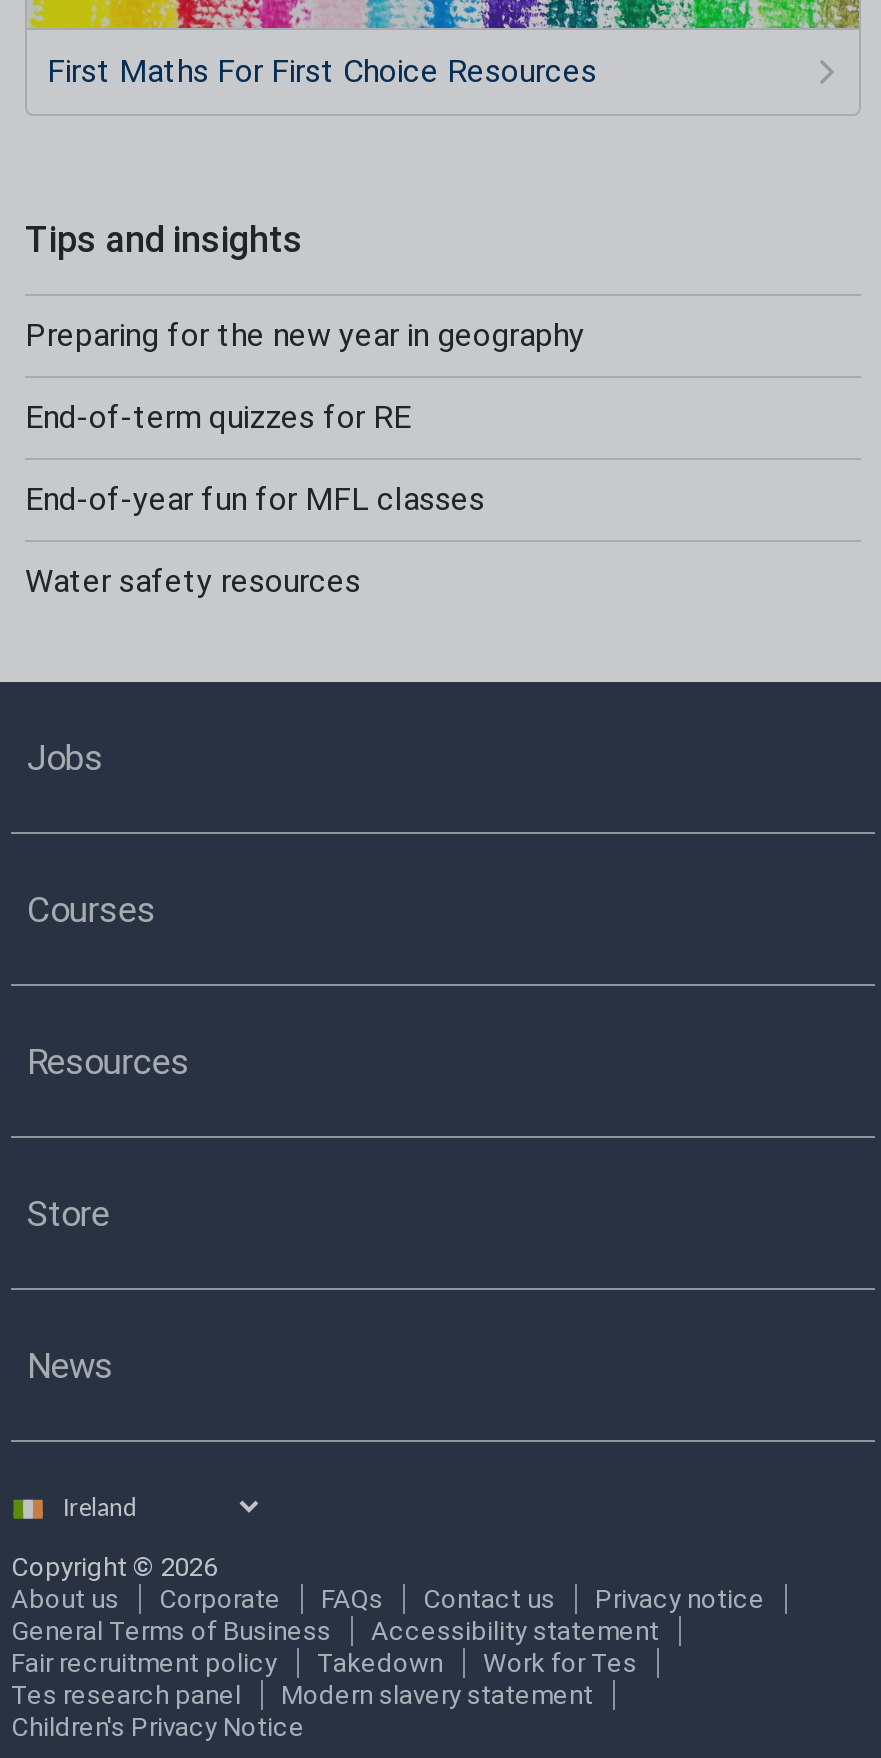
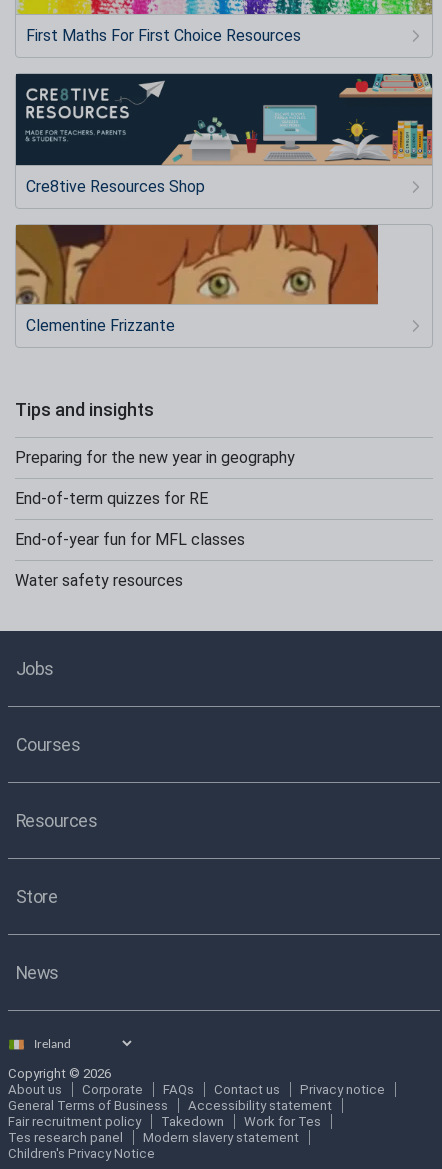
+ [image]
+ Cre8tive Resources Shop

+ [image]
+ Clementine Frizzante
